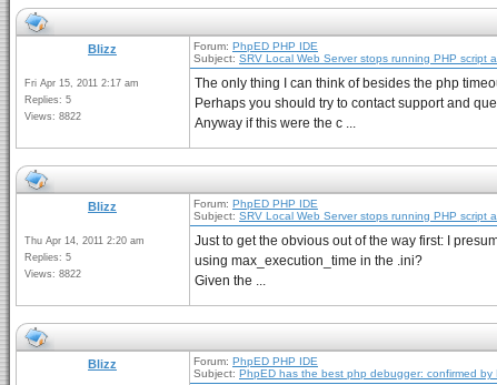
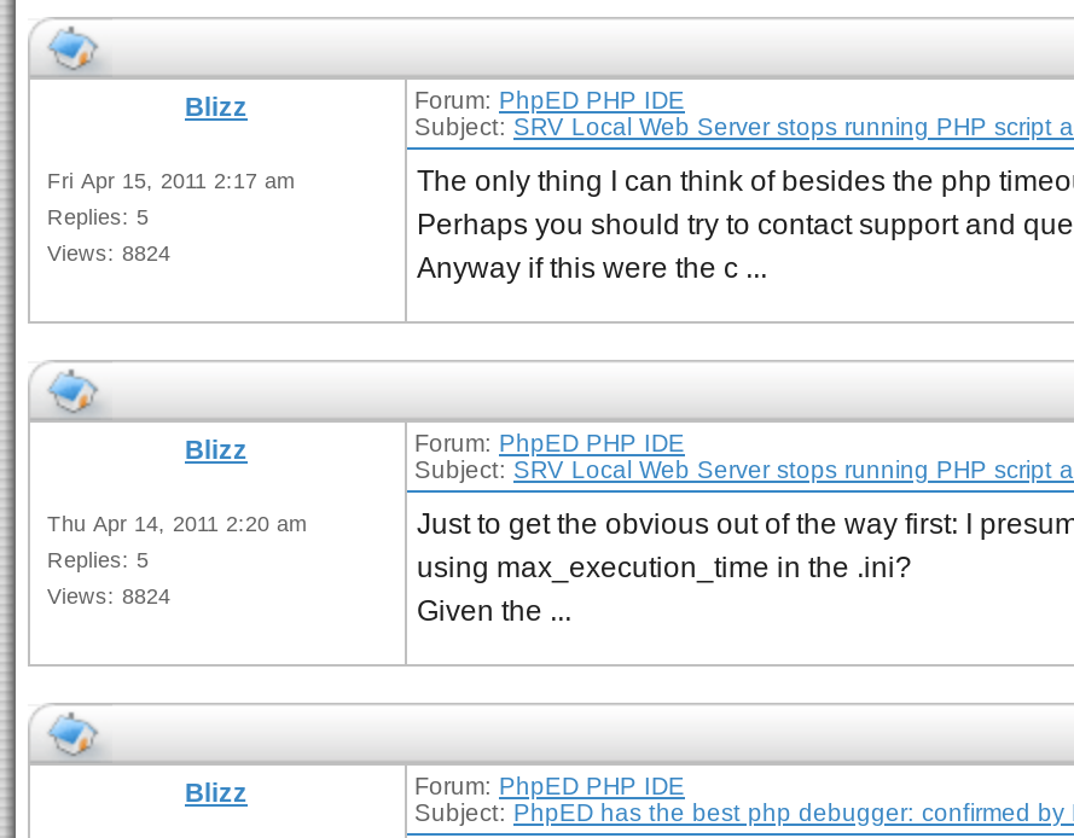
- Views: 8822
+ Views: 8824

- Views: 8822
+ Views: 8824
